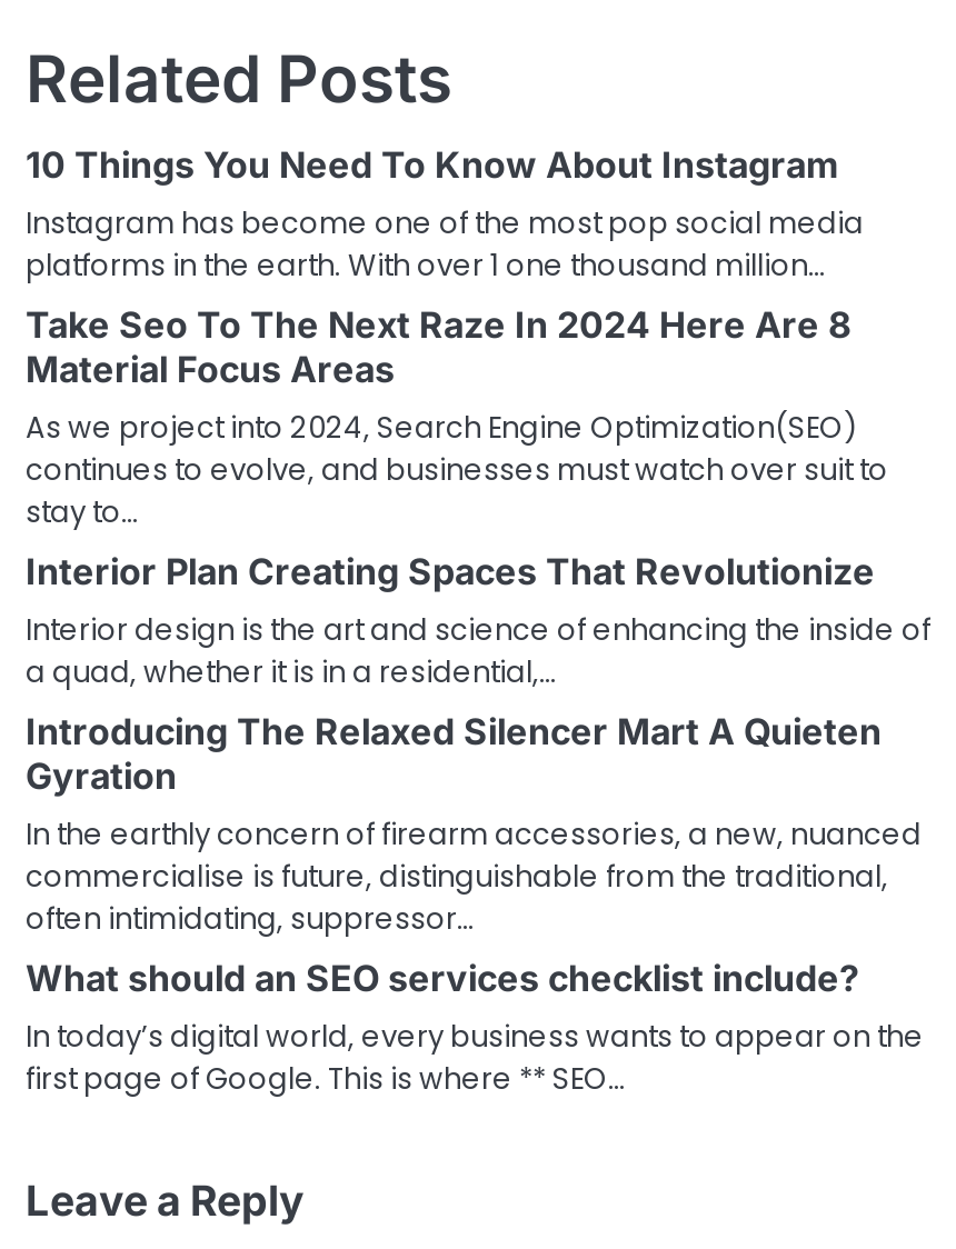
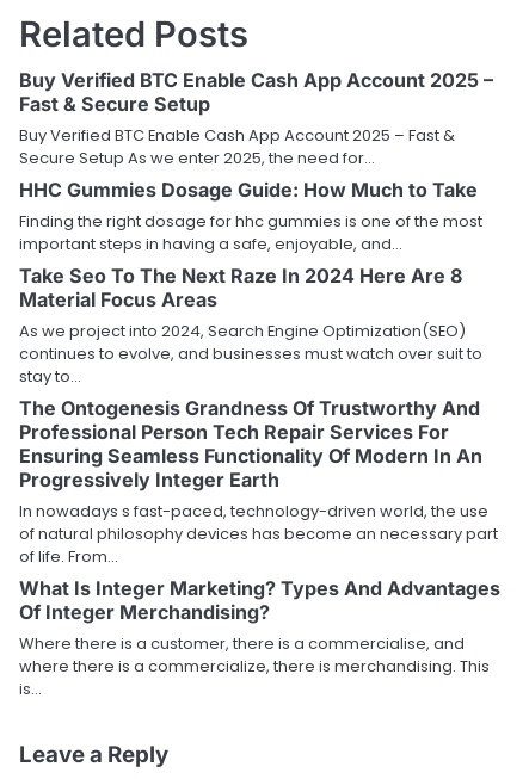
- 10 Things You Need To Know About Instagram
- Instagram has become one of the most pop social media
- platforms in the earth. With over 1 one thousand million…
+ Buy Verified BTC Enable Cash App Account 2025 –
+ Fast & Secure Setup
+ Buy Verified BTC Enable Cash App Account 2025 – Fast &
+ Secure Setup As we enter 2025, the need for…
+ HHC Gummies Dosage Guide: How Much to Take
+ Finding the right dosage for hhc gummies is one of the most
+ important steps in having a safe, enjoyable, and…

- Interior Plan Creating Spaces That Revolutionize
- Interior design is the art and science of enhancing the inside of
- a quad, whether it is in a residential,…
- Introducing The Relaxed Silencer Mart A Quieten
- Gyration
- In the earthly concern of firearm accessories, a new, nuanced
- commercialise is future, distinguishable from the traditional,
- often intimidating, suppressor…
- What should an SEO services checklist include?
- In today’s digital world, every business wants to appear on the
- first page of Google. This is where ** SEO…
+ The Ontogenesis Grandness Of Trustworthy And
+ Professional Person Tech Repair Services For
+ Ensuring Seamless Functionality Of Modern In An
+ Progressively Integer Earth
+ In nowadays s fast-paced, technology-driven world, the use
+ of natural philosophy devices has become an necessary part
+ of life. From…
+ What Is Integer Marketing? Types And Advantages
+ Of Integer Merchandising?
+ Where there is a customer, there is a commercialise, and
+ where there is a commercialize, there is merchandising. This
+ is…
